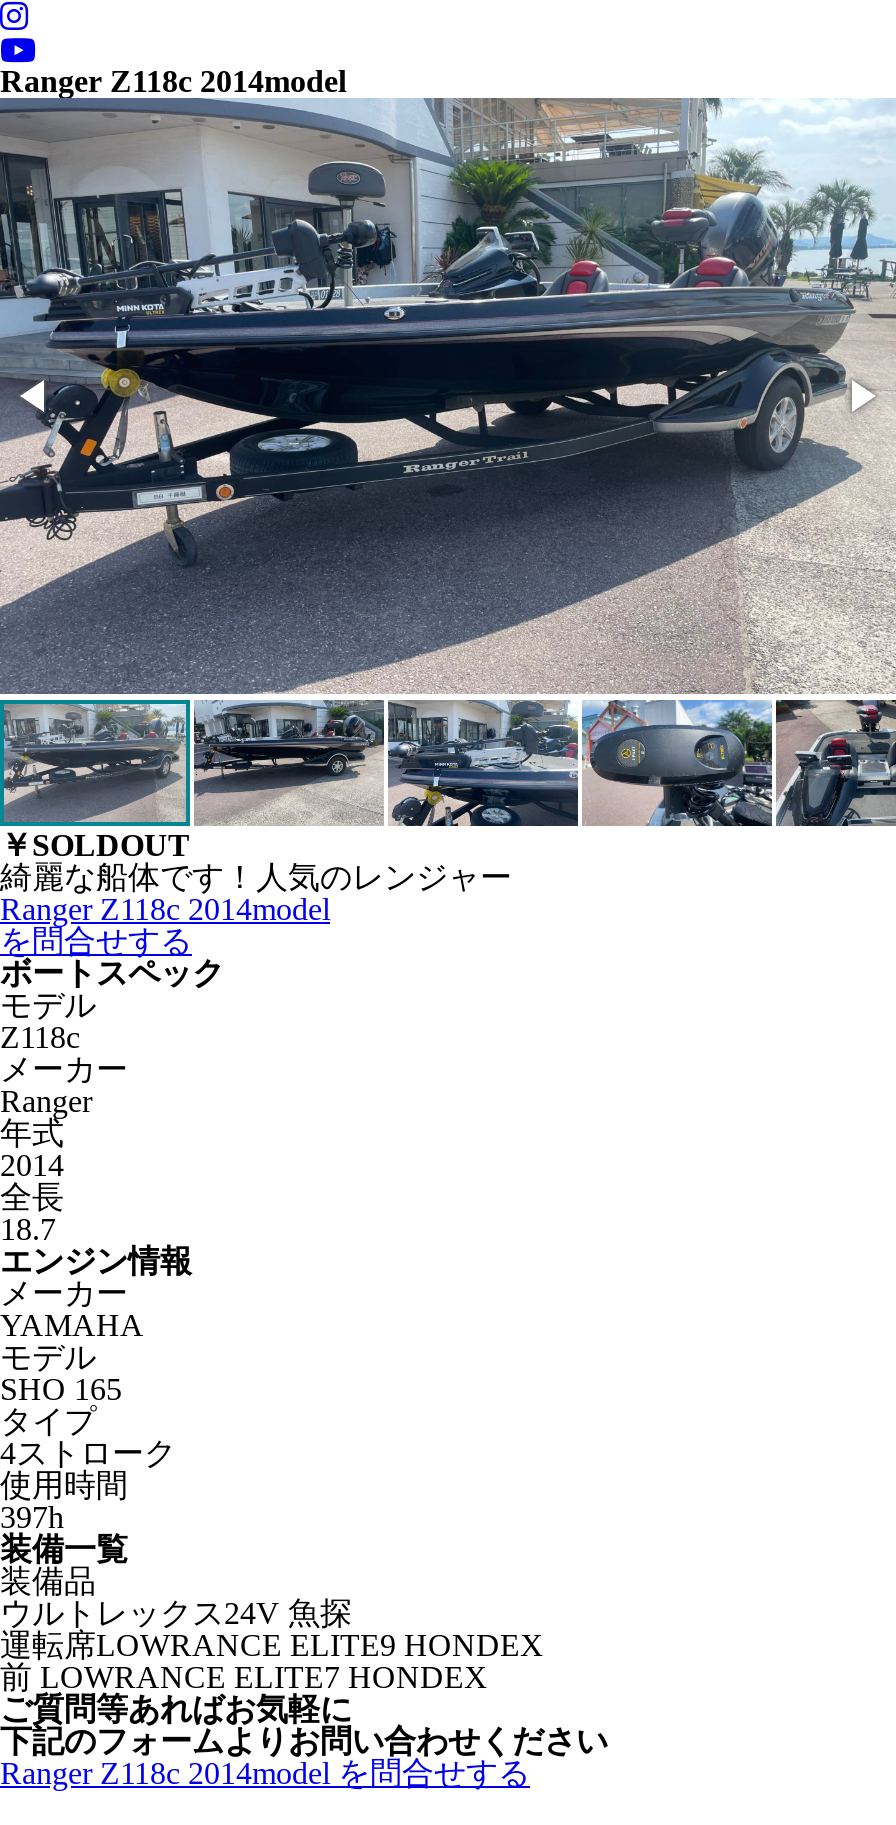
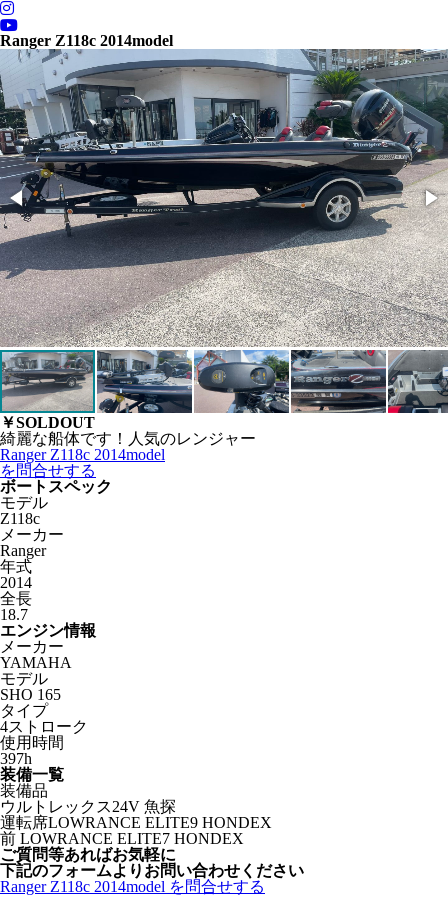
- [image]
+ [image]
